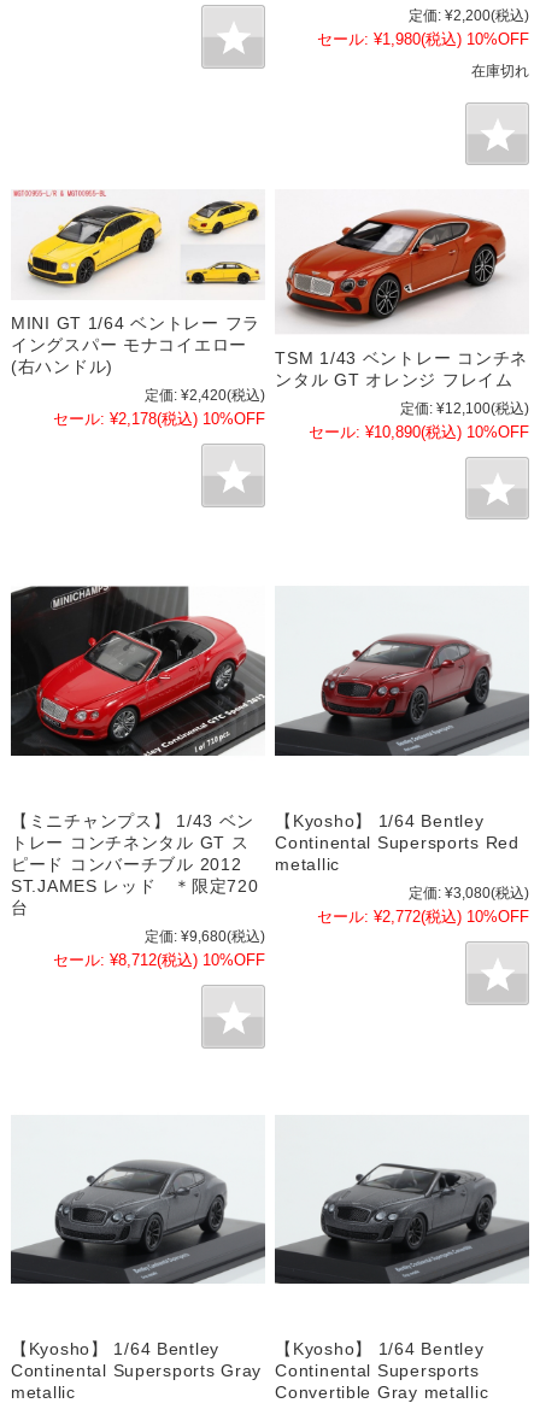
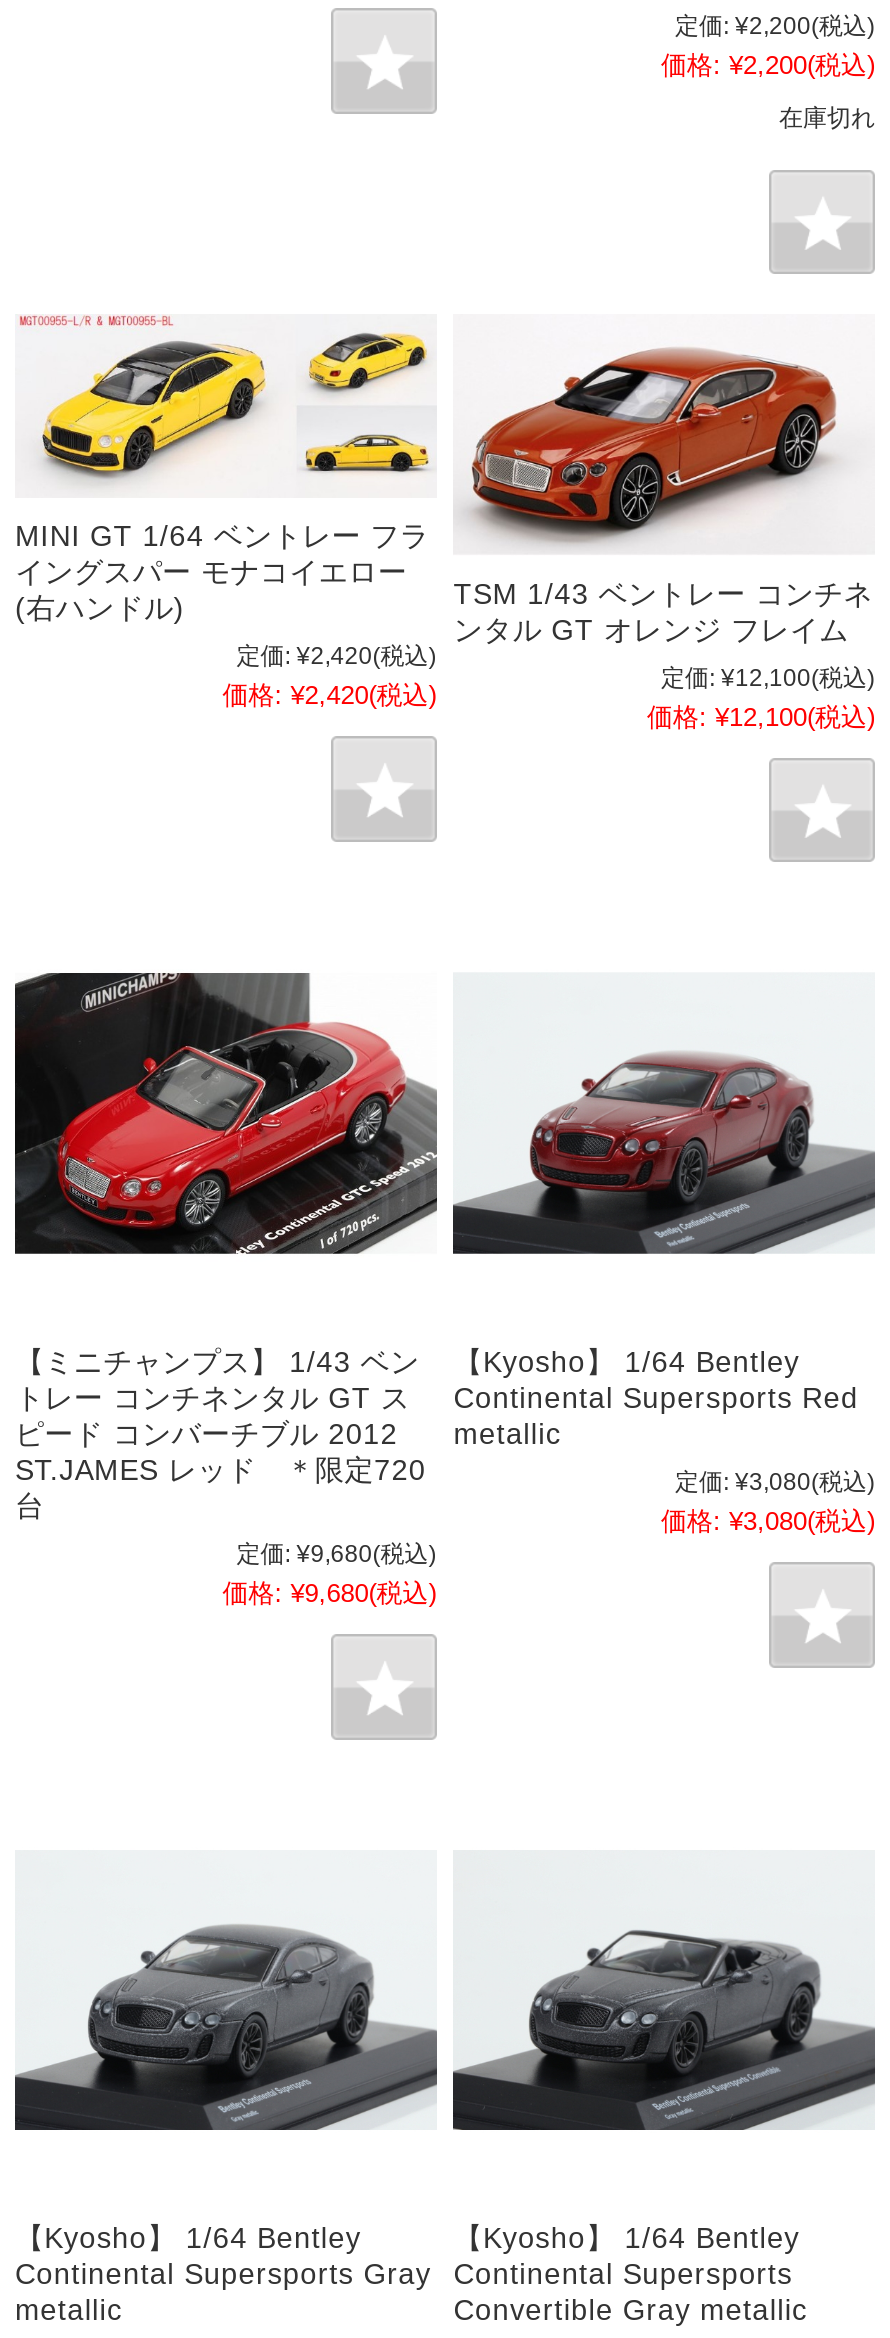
- セール: ¥1,980(税込) 10%OFF
+ 価格: ¥2,200(税込)

- セール: ¥2,178(税込) 10%OFF
+ 価格: ¥2,420(税込)

- セール: ¥10,890(税込) 10%OFF
+ 価格: ¥12,100(税込)

- セール: ¥2,772(税込) 10%OFF
+ 価格: ¥3,080(税込)

- セール: ¥8,712(税込) 10%OFF
+ 価格: ¥9,680(税込)
